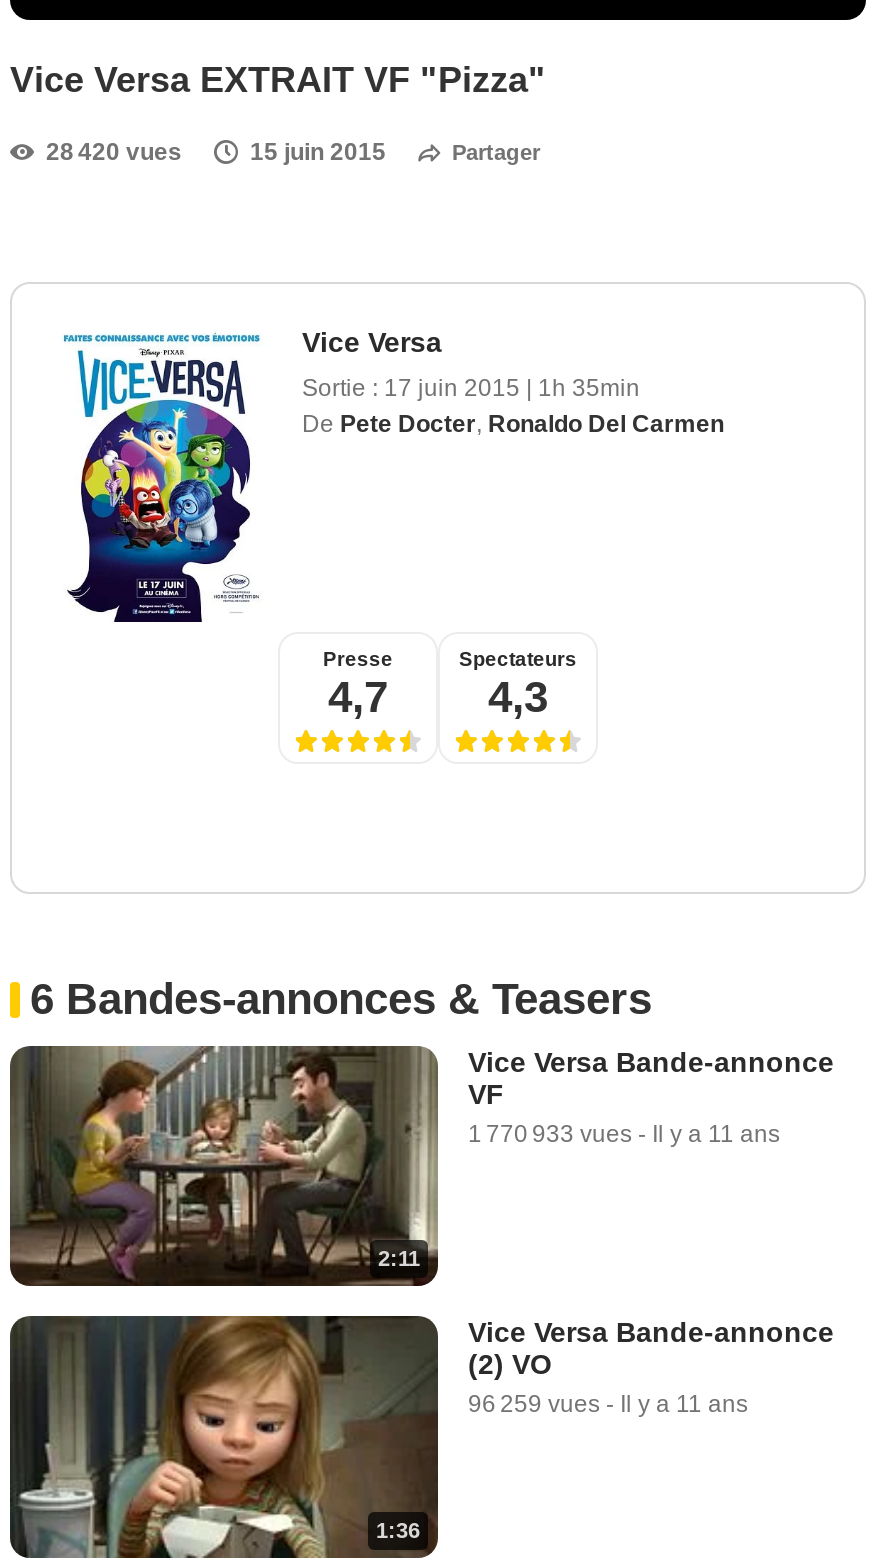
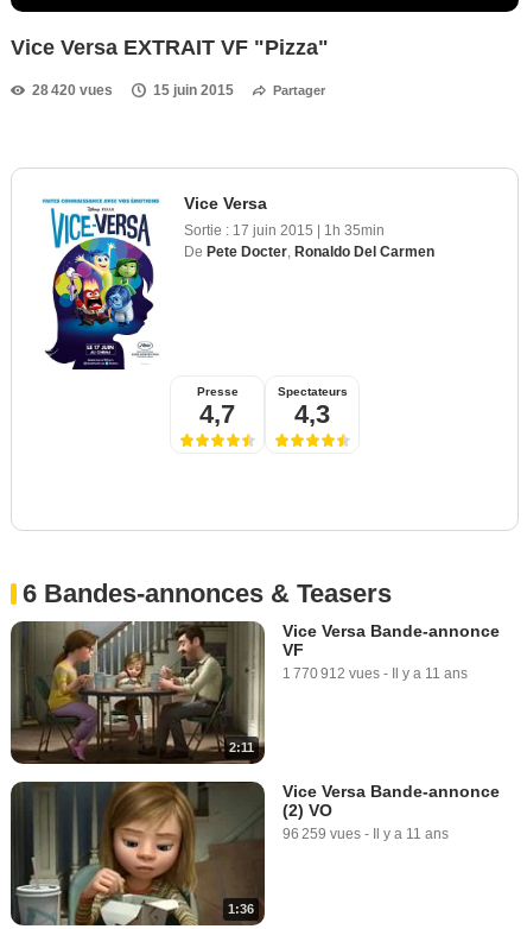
- 1 770 933 vues - Il y a 11 ans
+ 1 770 912 vues - Il y a 11 ans
